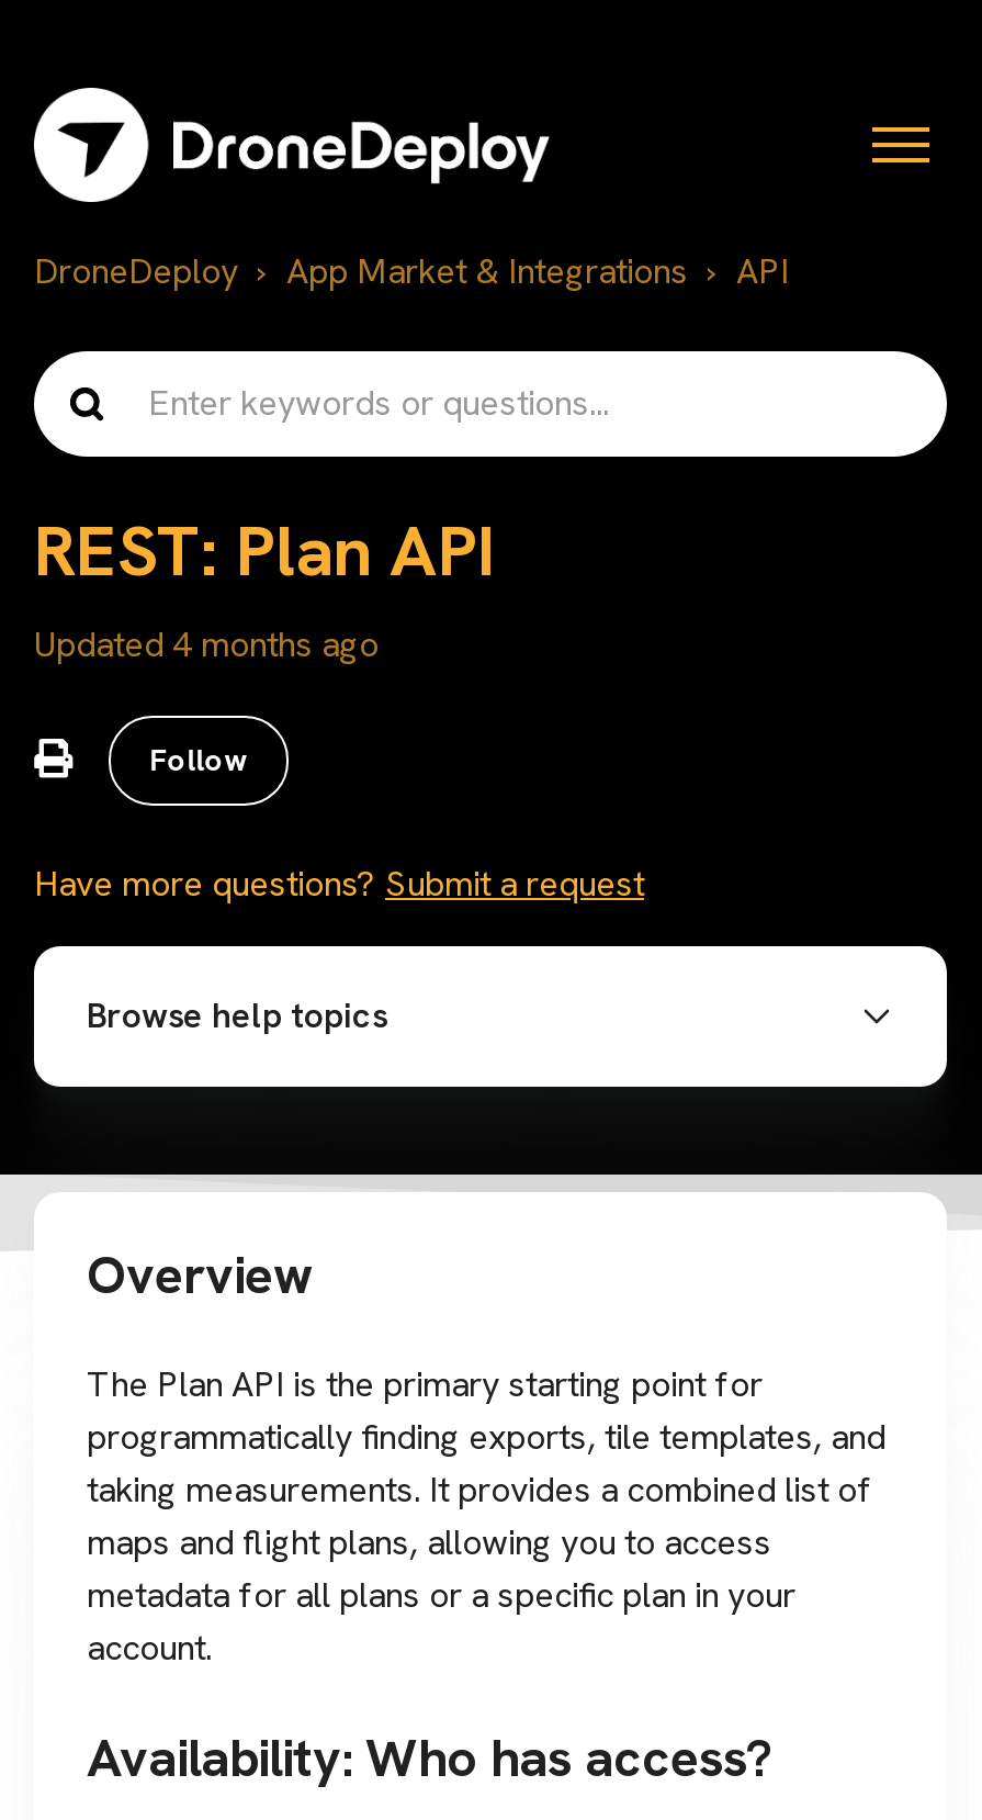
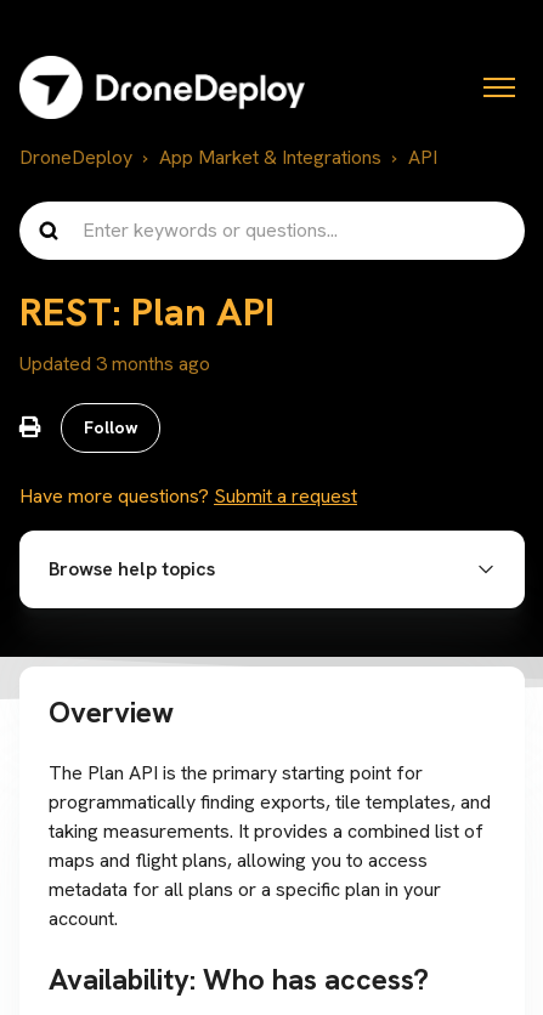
- Updated 4 months ago
+ Updated 3 months ago
